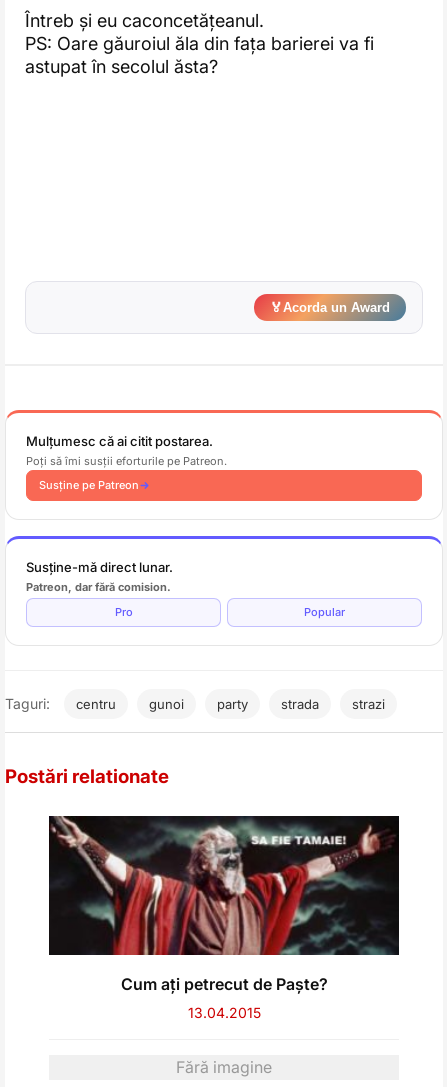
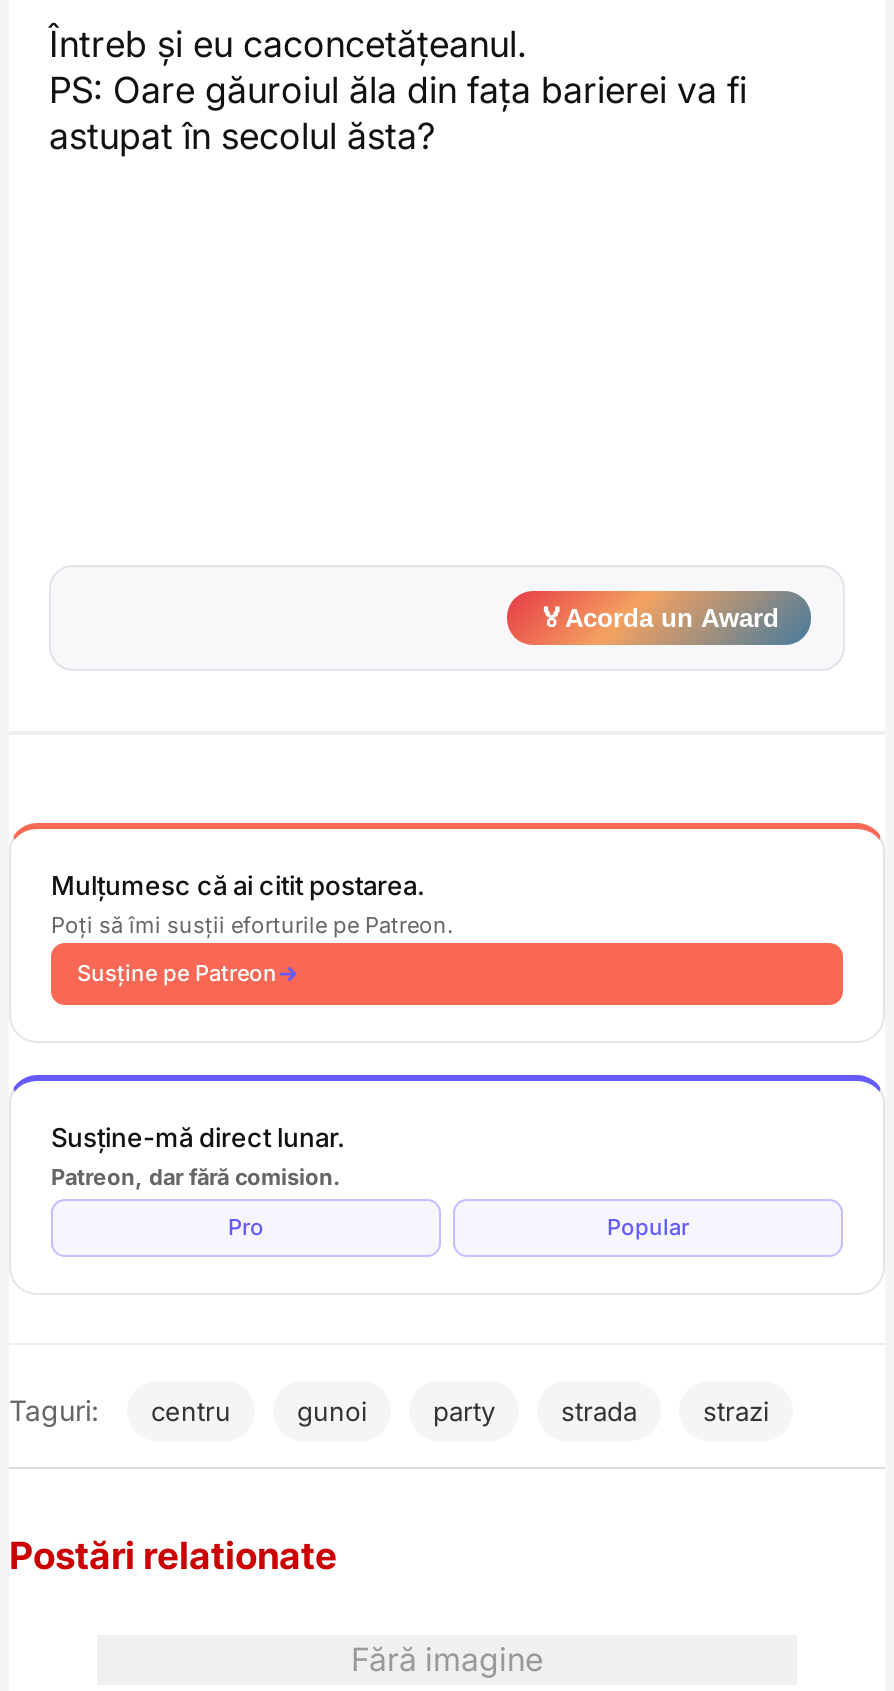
- [image]
- Cum ați petrecut de Paște?
- 13.04.2015
